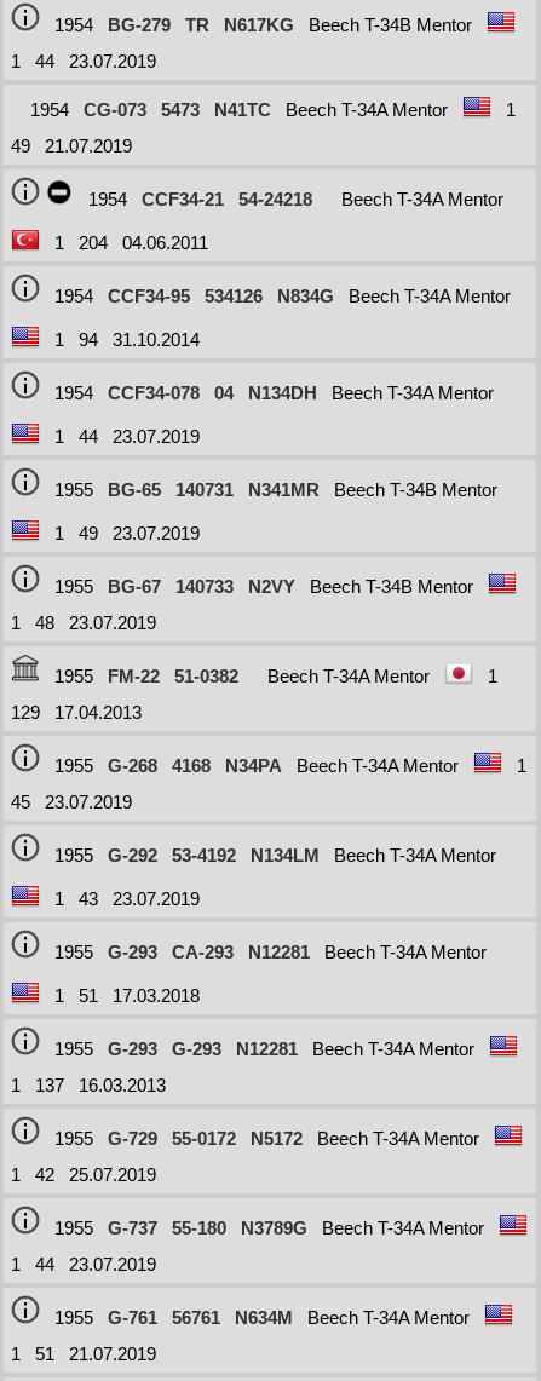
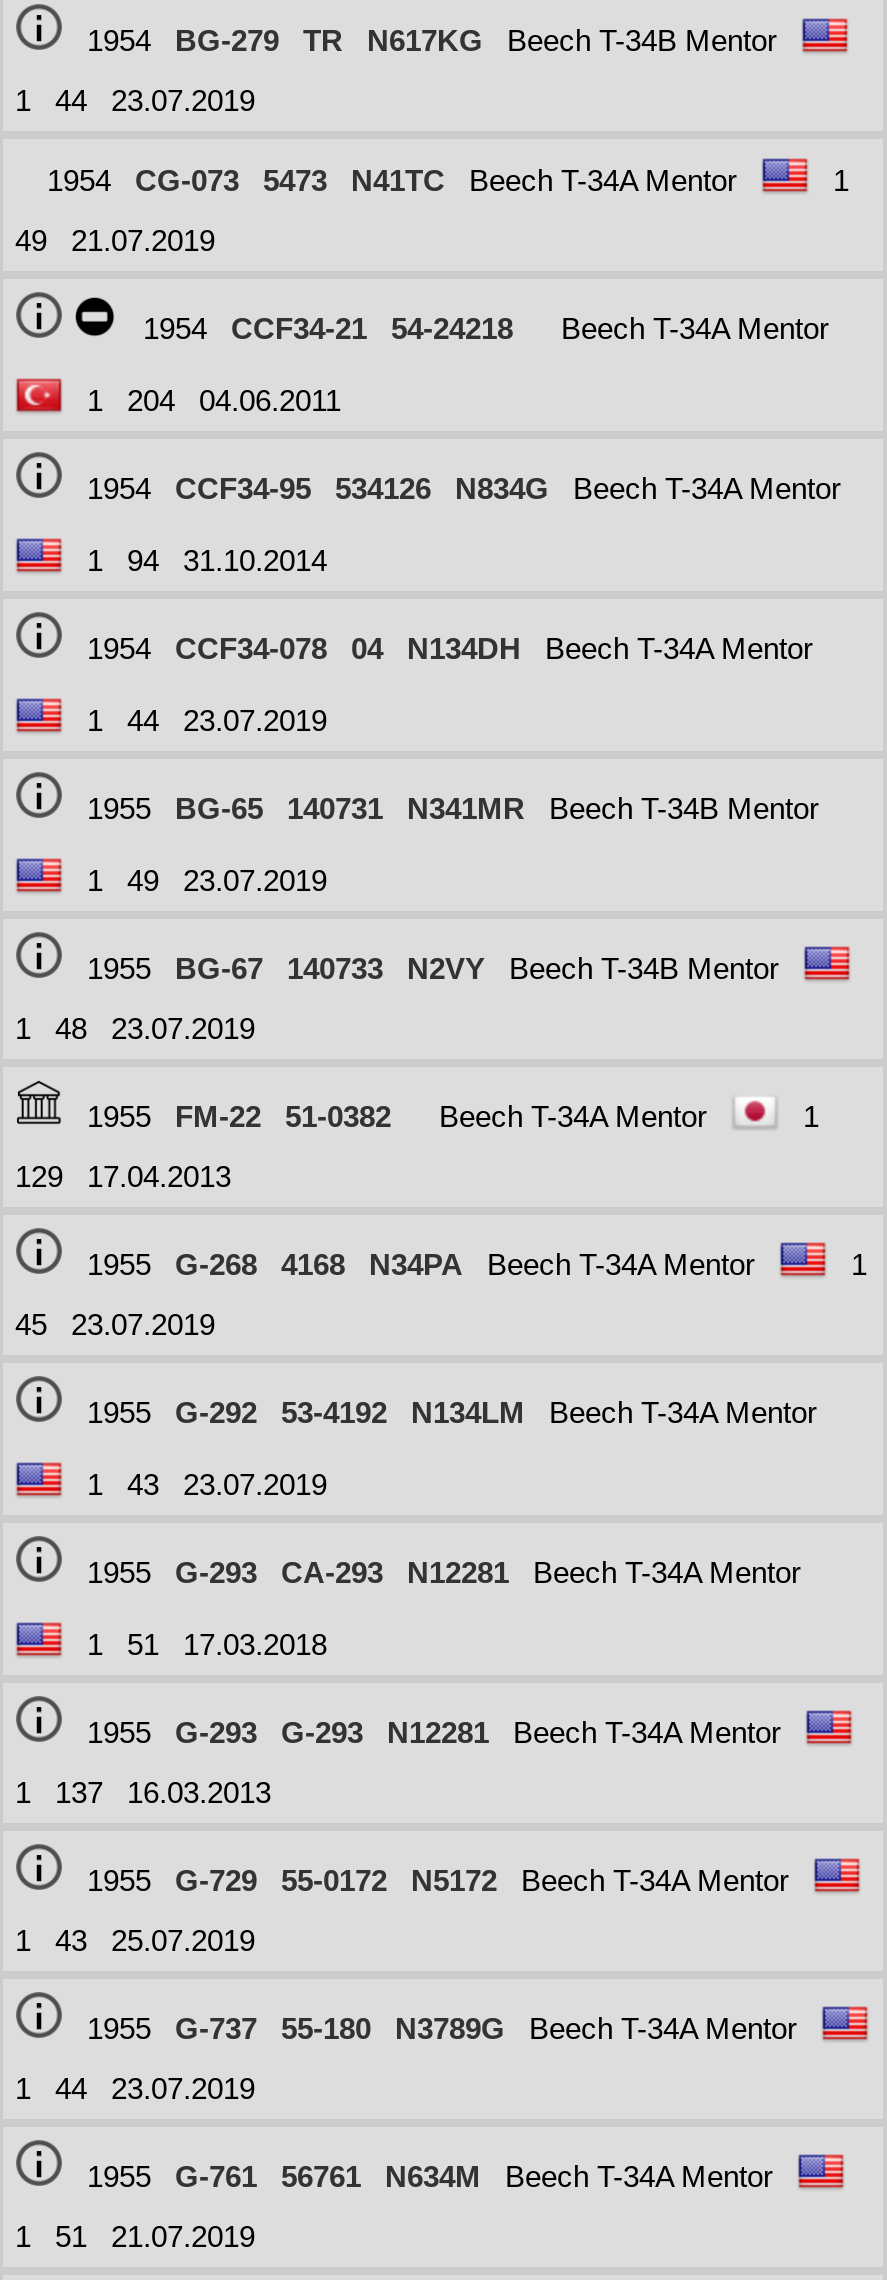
- 1 42 25.07.2019
+ 1 43 25.07.2019
